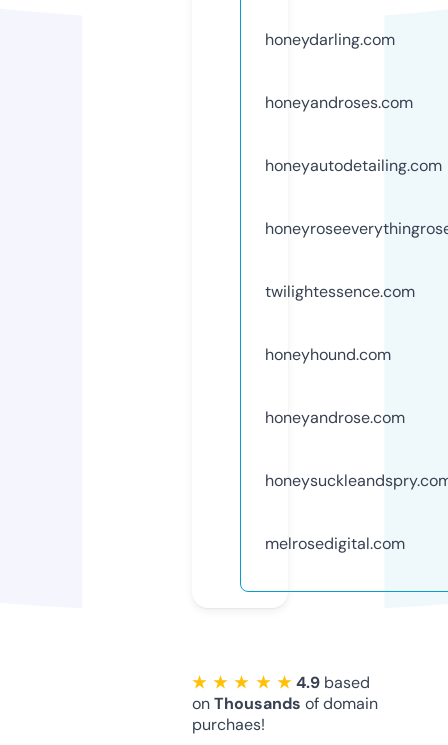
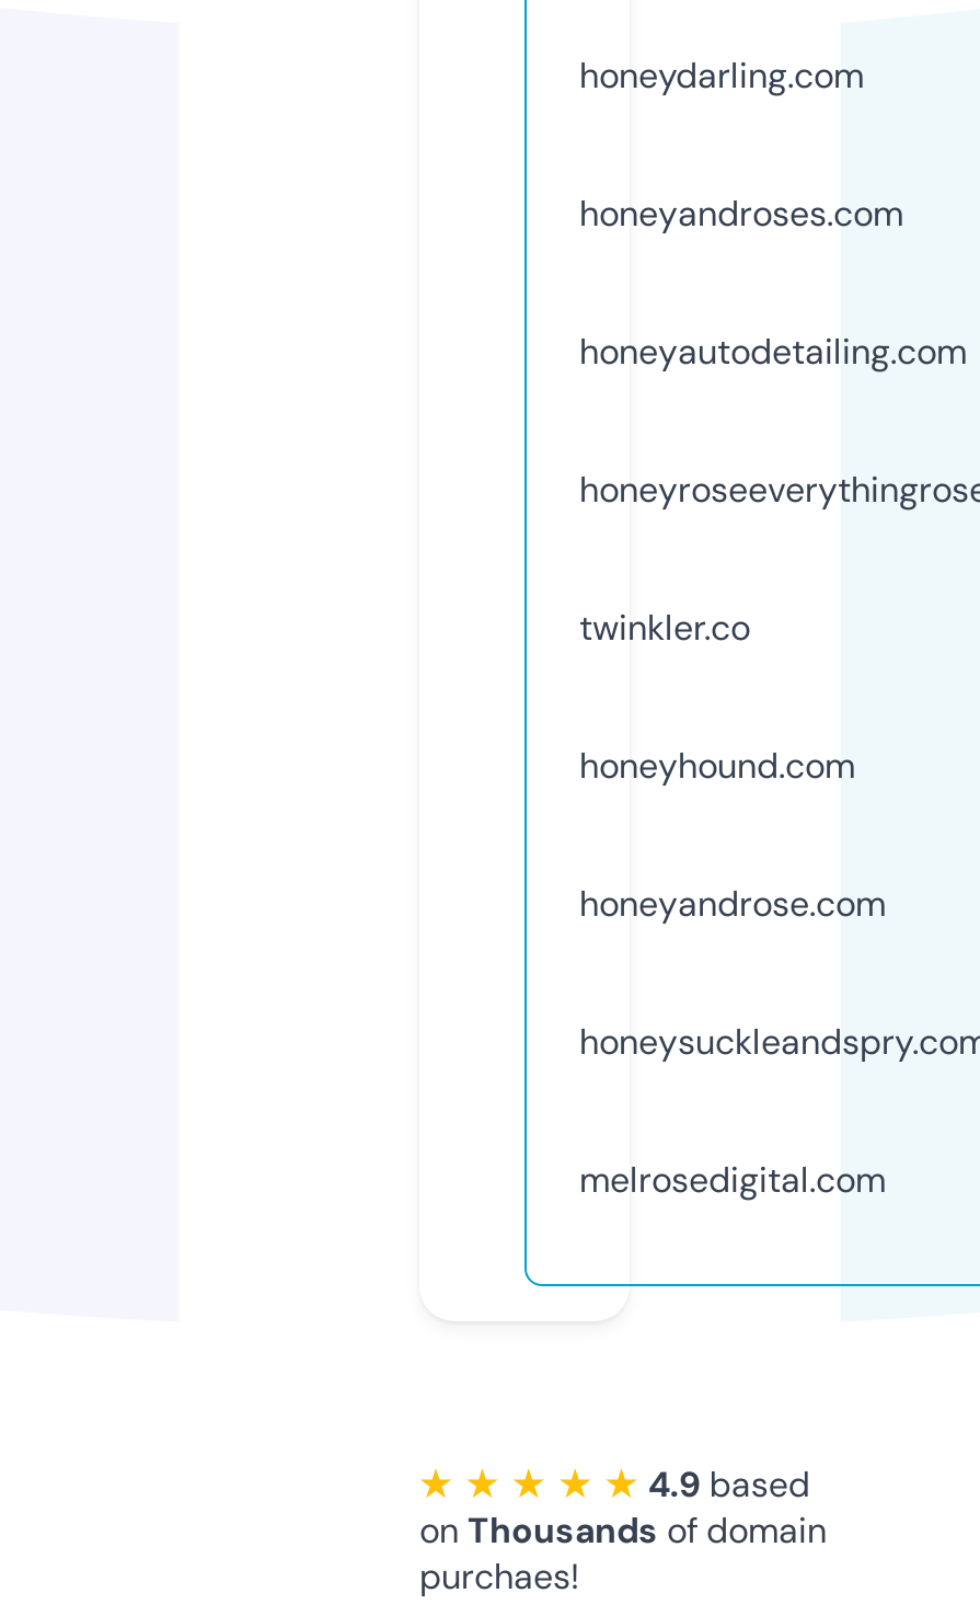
- twilightessence.com
+ twinkler.co
